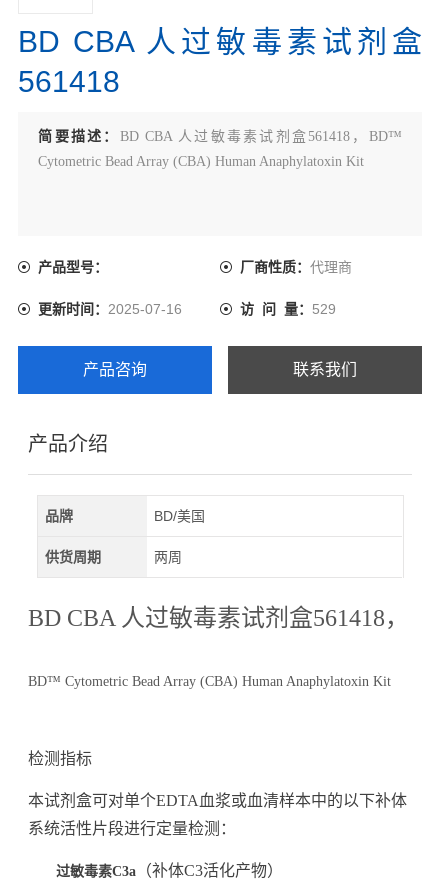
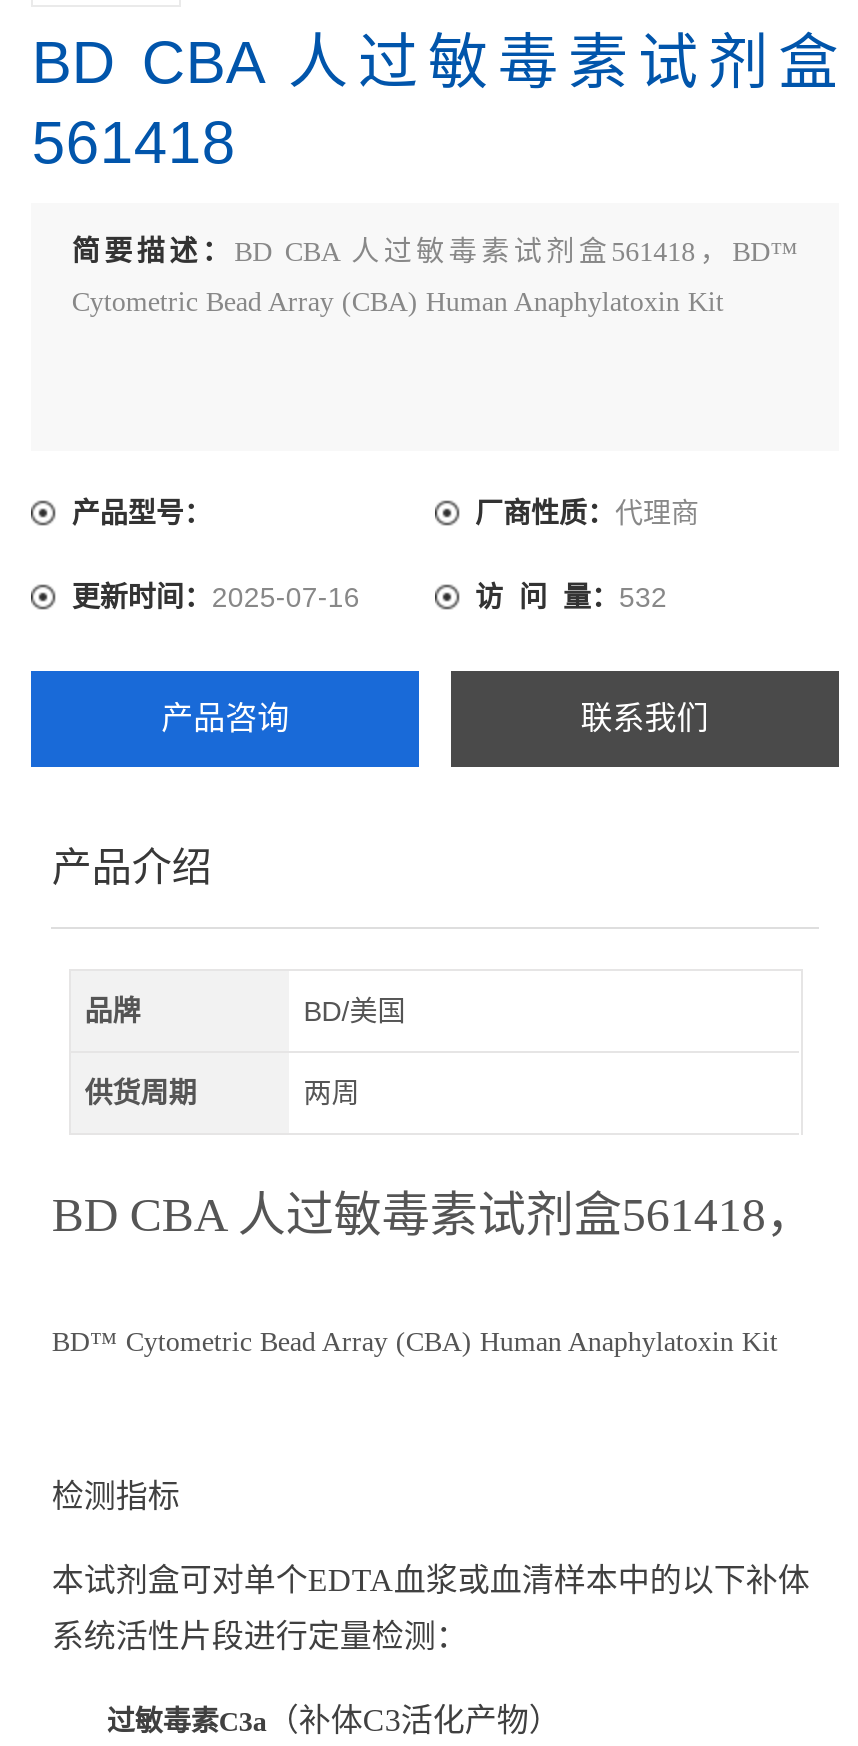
- 访 问 量：529
+ 访 问 量：532
